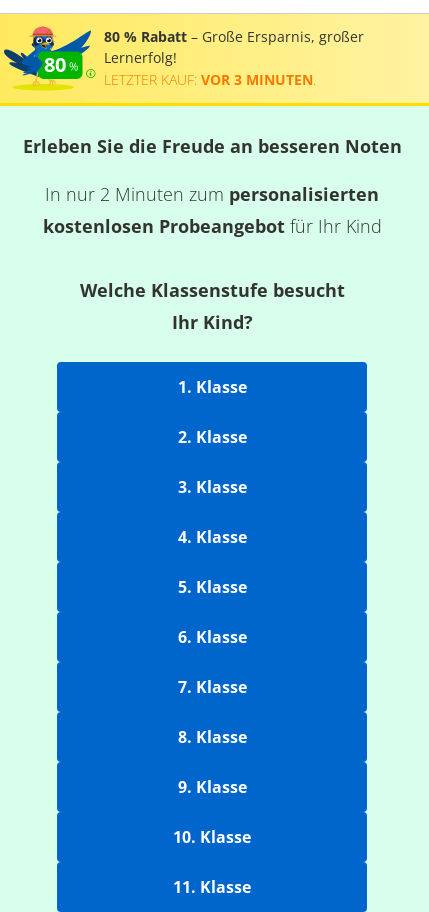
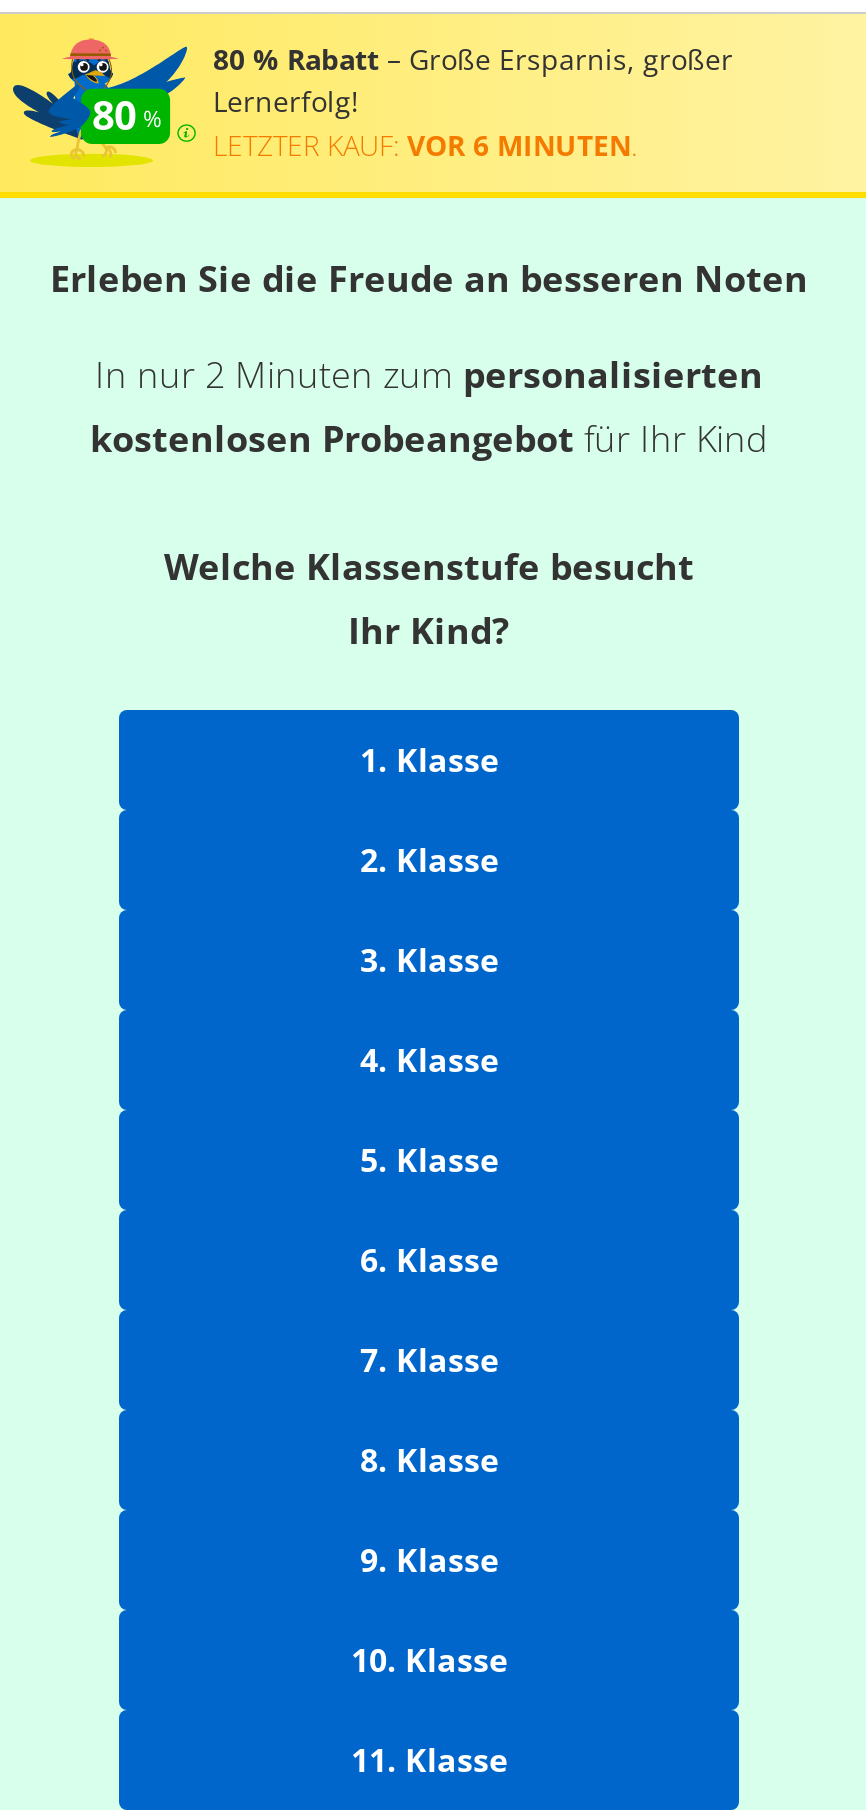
- LETZTER KAUF: VOR 3 MINUTEN.
+ LETZTER KAUF: VOR 6 MINUTEN.
